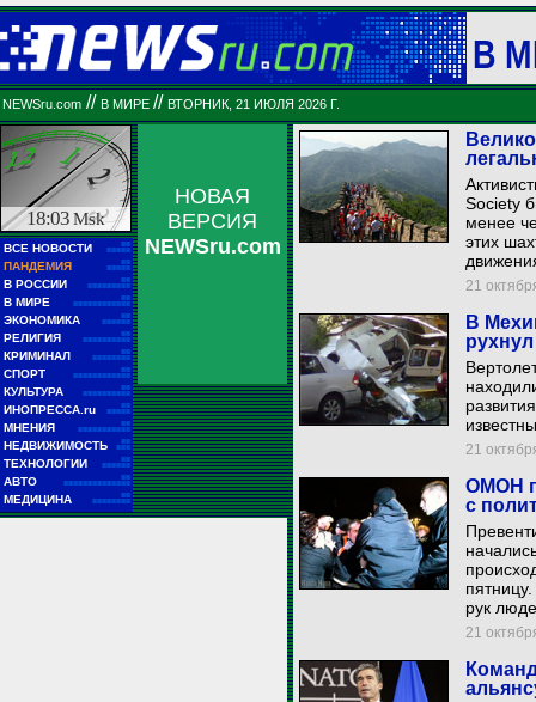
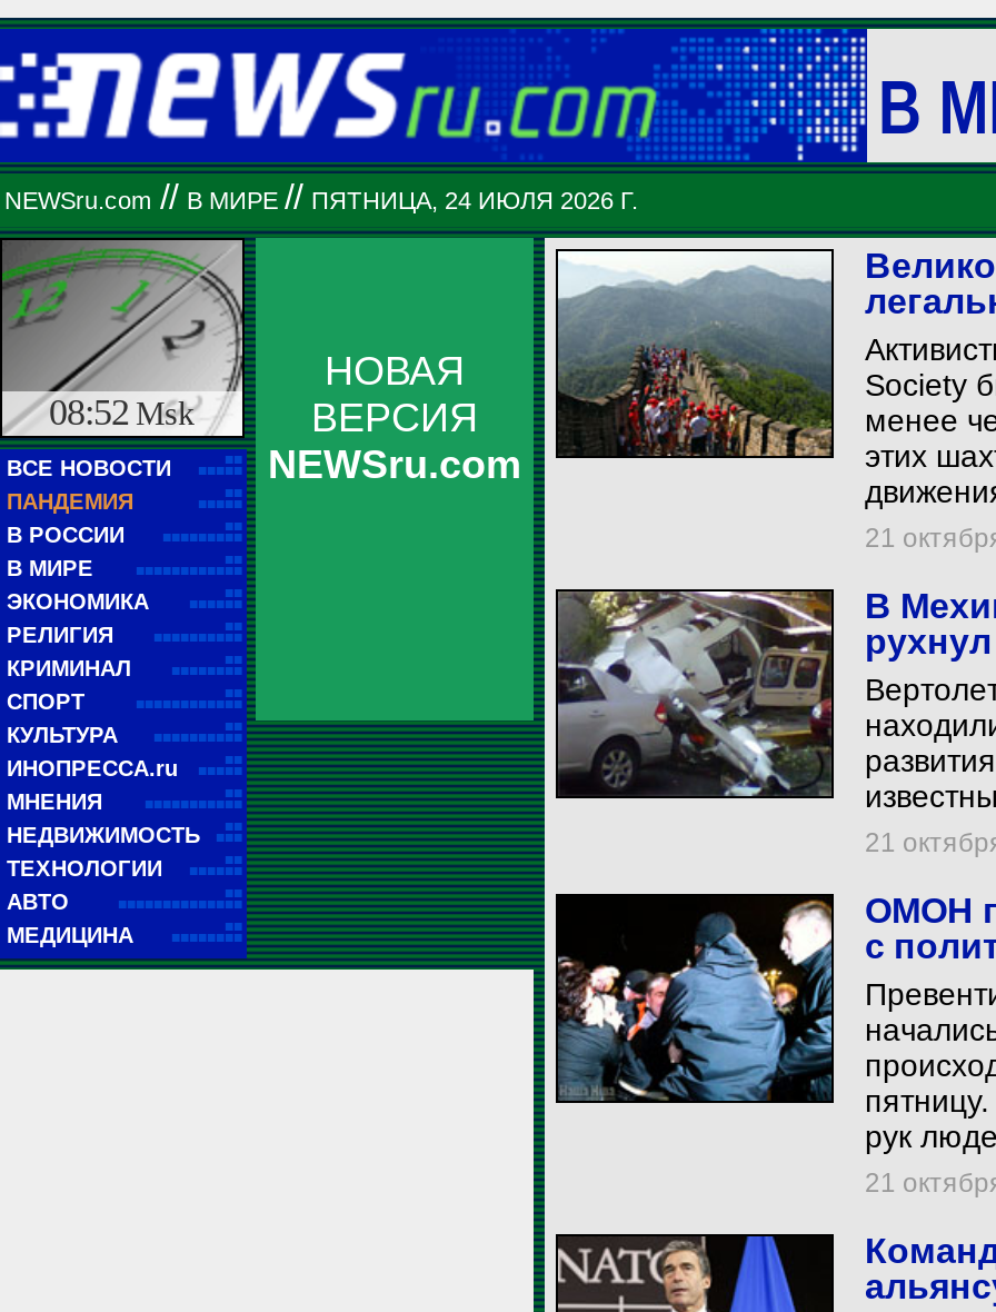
- NEWSru.com // В МИРЕ // ВТОРНИК, 21 ИЮЛЯ 2026 Г.
+ NEWSru.com // В МИРЕ // ПЯТНИЦА, 24 ИЮЛЯ 2026 Г.

- 18:03 Msk
+ 08:52 Msk
